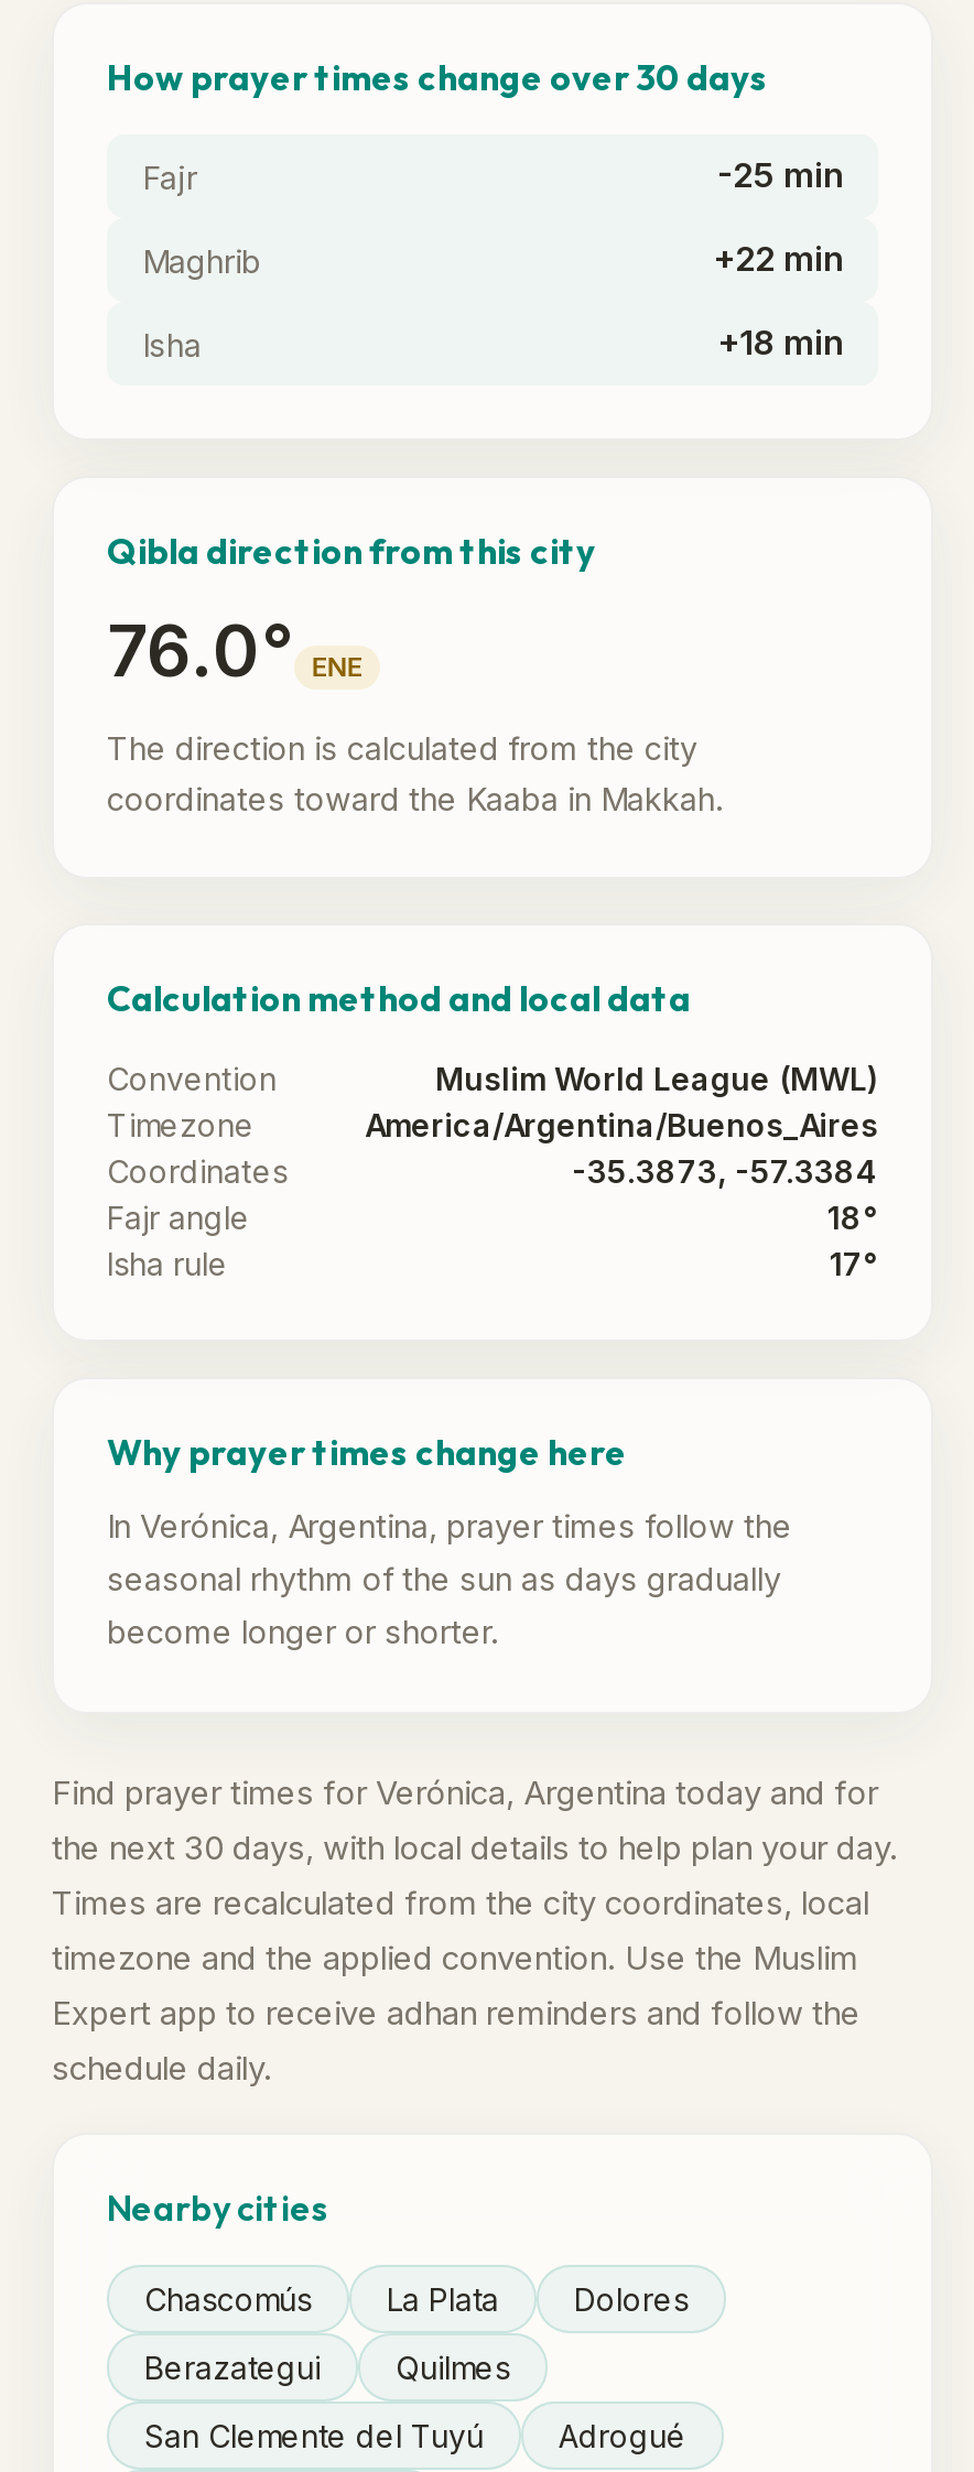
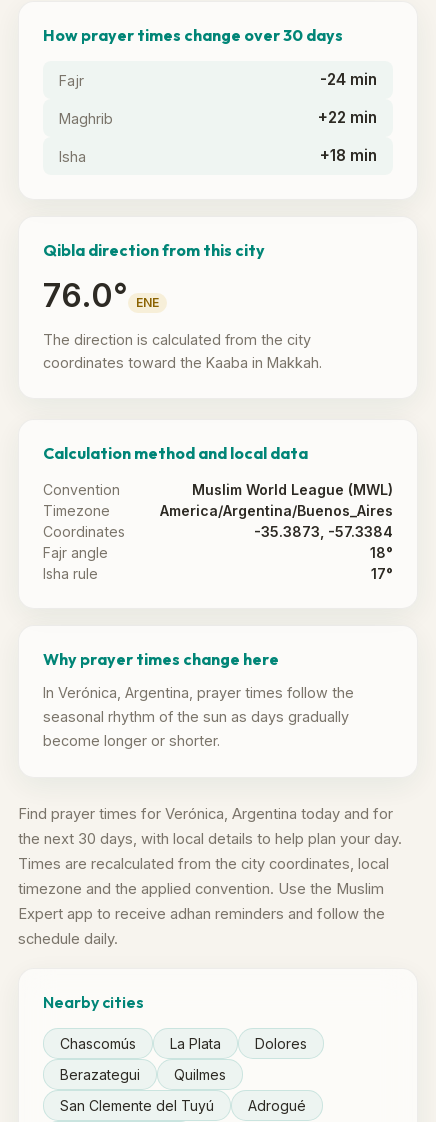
- -25 min
+ -24 min
